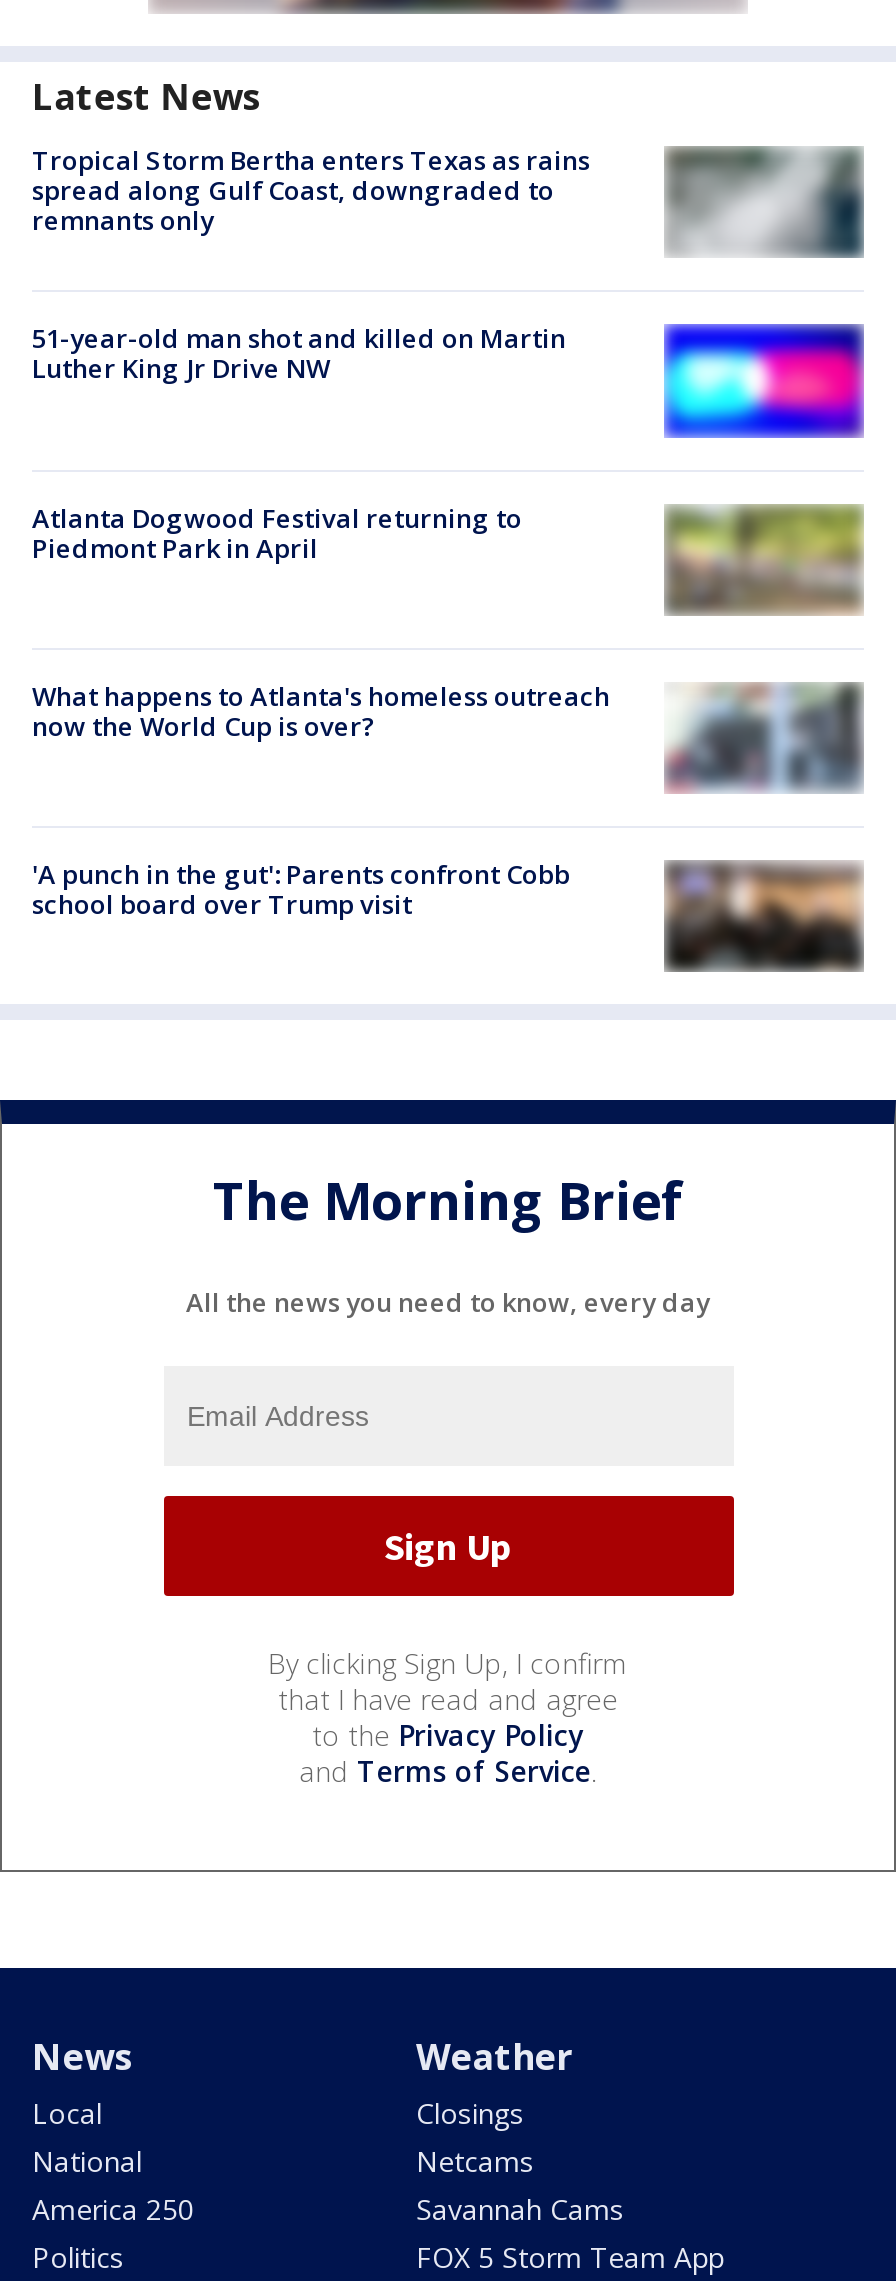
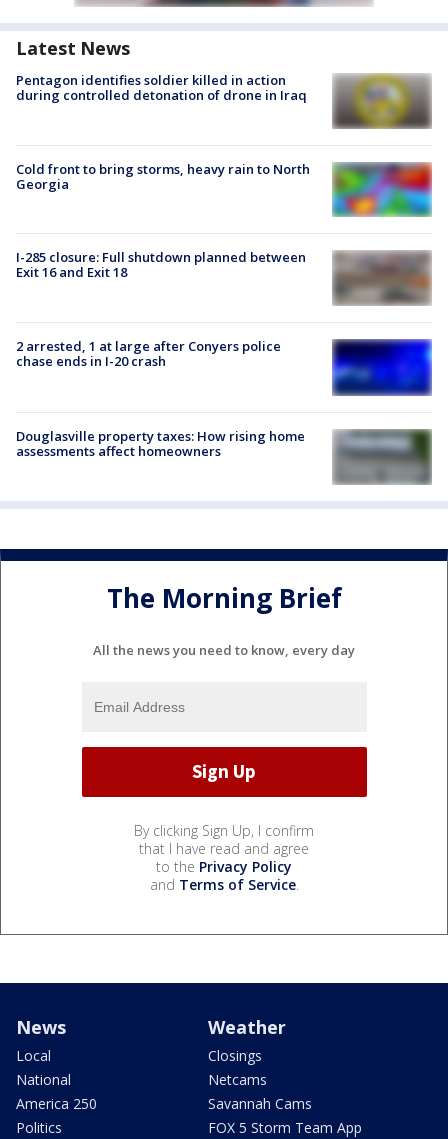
- [image]
- Tropical Storm Bertha enters Texas as rains
- spread along Gulf Coast, downgraded to
- remnants only
+ [image]
+ Pentagon identifies soldier killed in action
+ during controlled detonation of drone in Iraq

- 51-year-old man shot and killed on Martin
- Luther King Jr Drive NW
+ Cold front to bring storms, heavy rain to North
+ Georgia

- [image]
+ [image]

- Atlanta Dogwood Festival returning to
- Piedmont Park in April
+ I-285 closure: Full shutdown planned between
+ Exit 16 and Exit 18

- [image]
+ [image]

- What happens to Atlanta's homeless outreach
- now the World Cup is over?
+ 2 arrested, 1 at large after Conyers police
+ chase ends in I-20 crash

- [image]
+ [image]

- 'A punch in the gut': Parents confront Cobb
- school board over Trump visit
+ Douglasville property taxes: How rising home
+ assessments affect homeowners

- [image]
+ [image]
